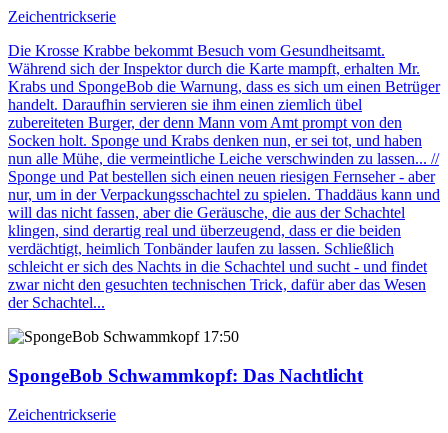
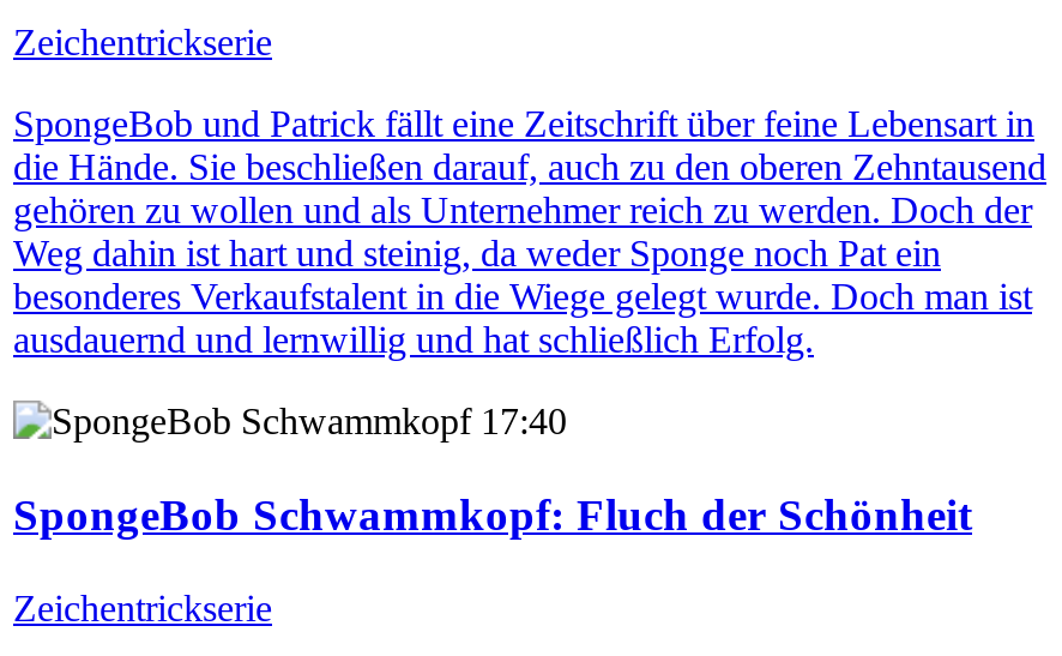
- Die Krosse Krabbe bekommt Besuch vom Gesundheitsamt.
- Während sich der Inspektor durch die Karte mampft, erhalten Mr.
- Krabs und SpongeBob die Warnung, dass es sich um einen Betrüger
- handelt. Daraufhin servieren sie ihm einen ziemlich übel
- zubereiteten Burger, der denn Mann vom Amt prompt von den
- Socken holt. Sponge und Krabs denken nun, er sei tot, und haben
- nun alle Mühe, die vermeintliche Leiche verschwinden zu lassen... //
- Sponge und Pat bestellen sich einen neuen riesigen Fernseher - aber
- nur, um in der Verpackungsschachtel zu spielen. Thaddäus kann und
- will das nicht fassen, aber die Geräusche, die aus der Schachtel
- klingen, sind derartig real und überzeugend, dass er die beiden
- verdächtigt, heimlich Tonbänder laufen zu lassen. Schließlich
- schleicht er sich des Nachts in die Schachtel und sucht - und findet
- zwar nicht den gesuchten technischen Trick, dafür aber das Wesen
- der Schachtel...
+ SpongeBob und Patrick fällt eine Zeitschrift über feine Lebensart in
+ die Hände. Sie beschließen darauf, auch zu den oberen Zehntausend
+ gehören zu wollen und als Unternehmer reich zu werden. Doch der
+ Weg dahin ist hart und steinig, da weder Sponge noch Pat ein
+ besonderes Verkaufstalent in die Wiege gelegt wurde. Doch man ist
+ ausdauernd und lernwillig und hat schließlich Erfolg.

- 17:50
+ 17:40

- SpongeBob Schwammkopf: Das Nachtlicht
+ SpongeBob Schwammkopf: Fluch der Schönheit
